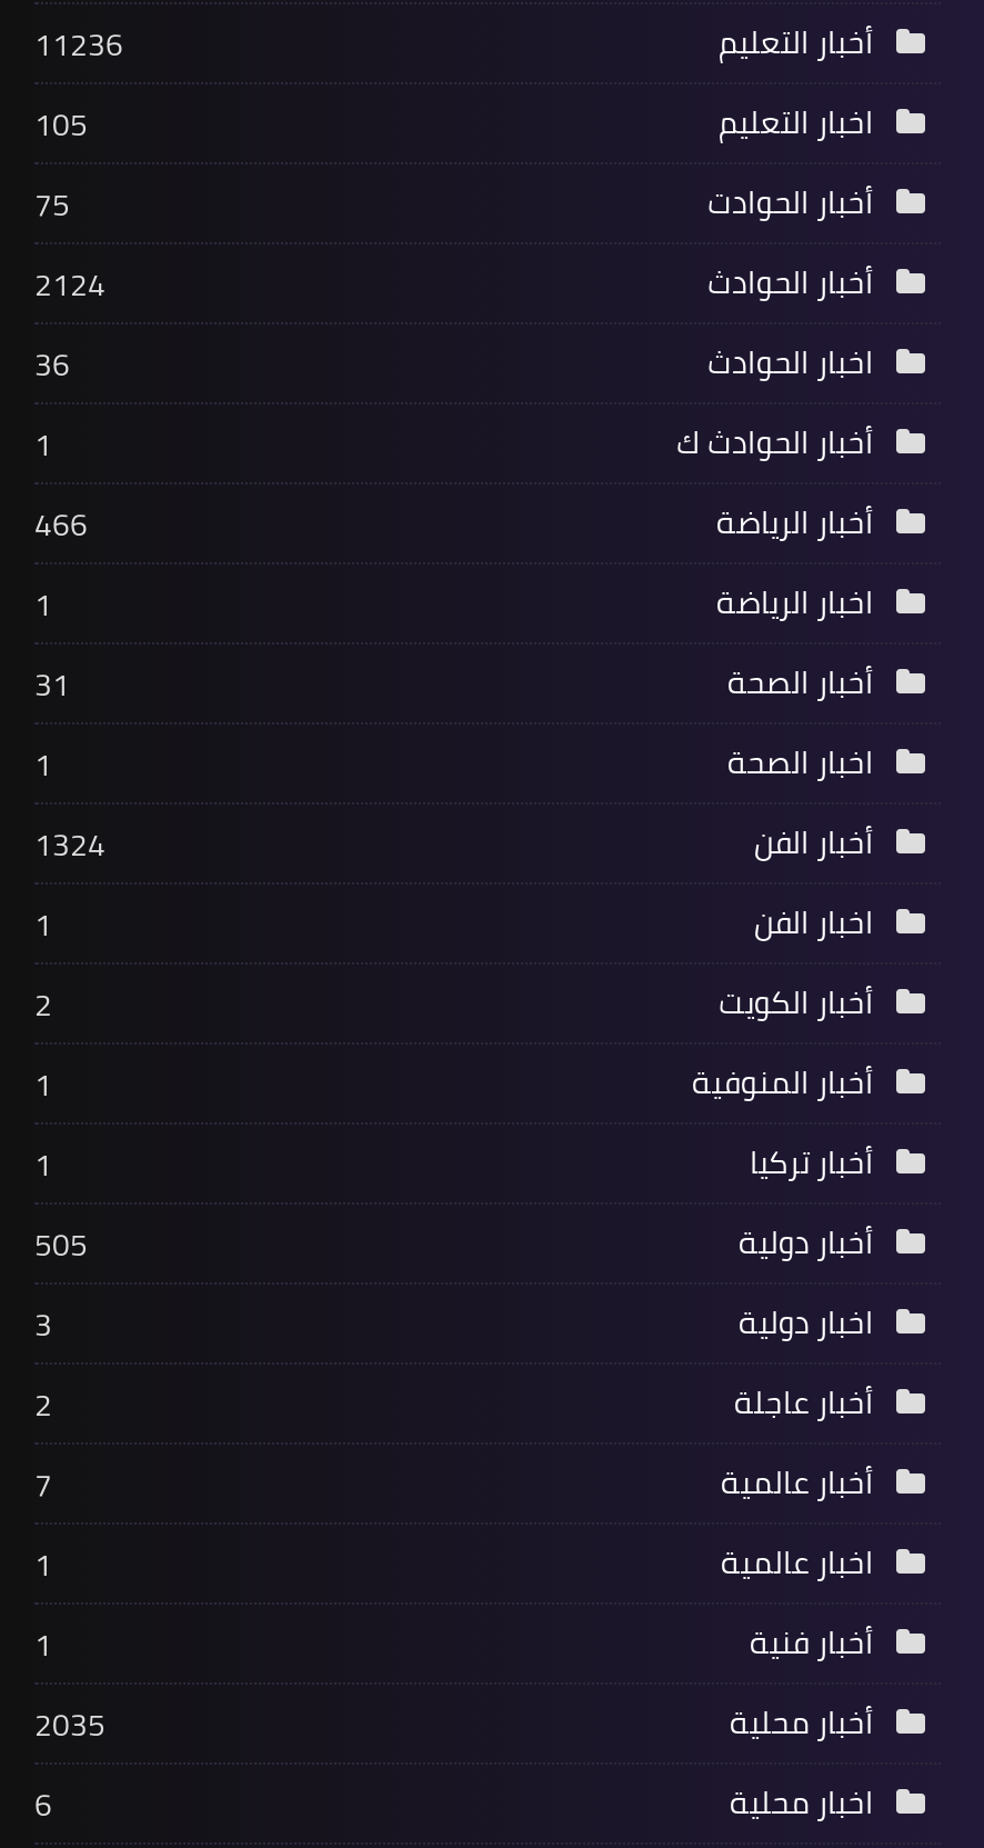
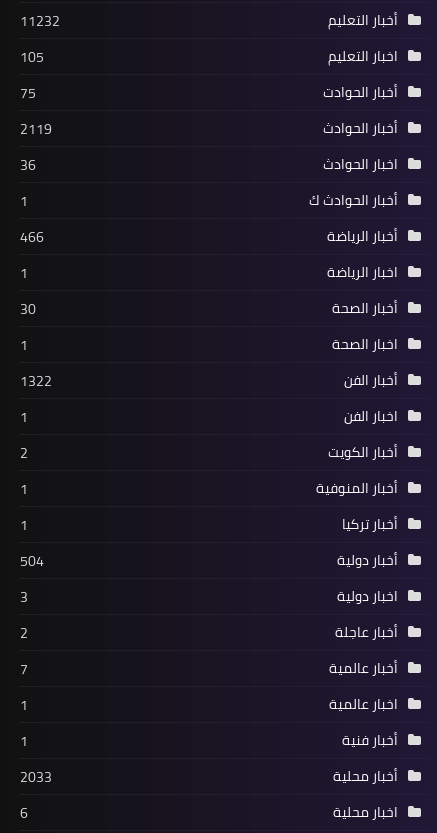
- 11236
+ 11232

- 2124
+ 2119

- 31
+ 30

- 1324
+ 1322

- 505
+ 504

- 2035
+ 2033
